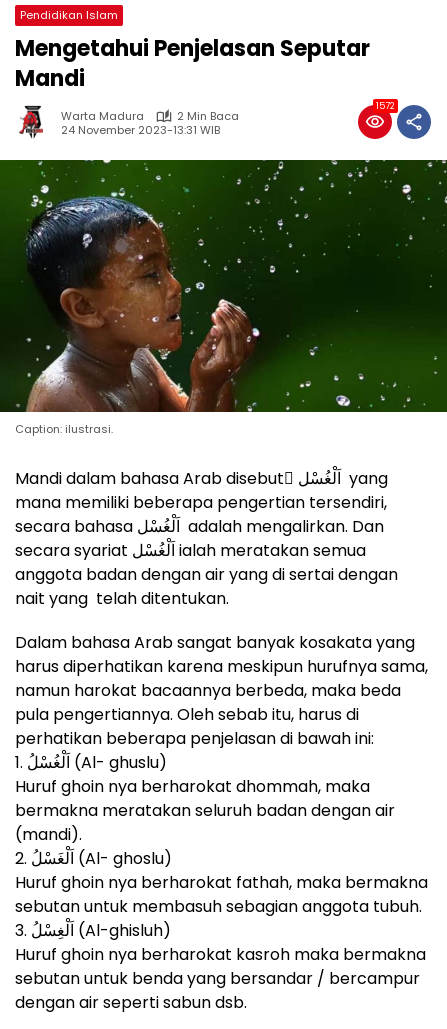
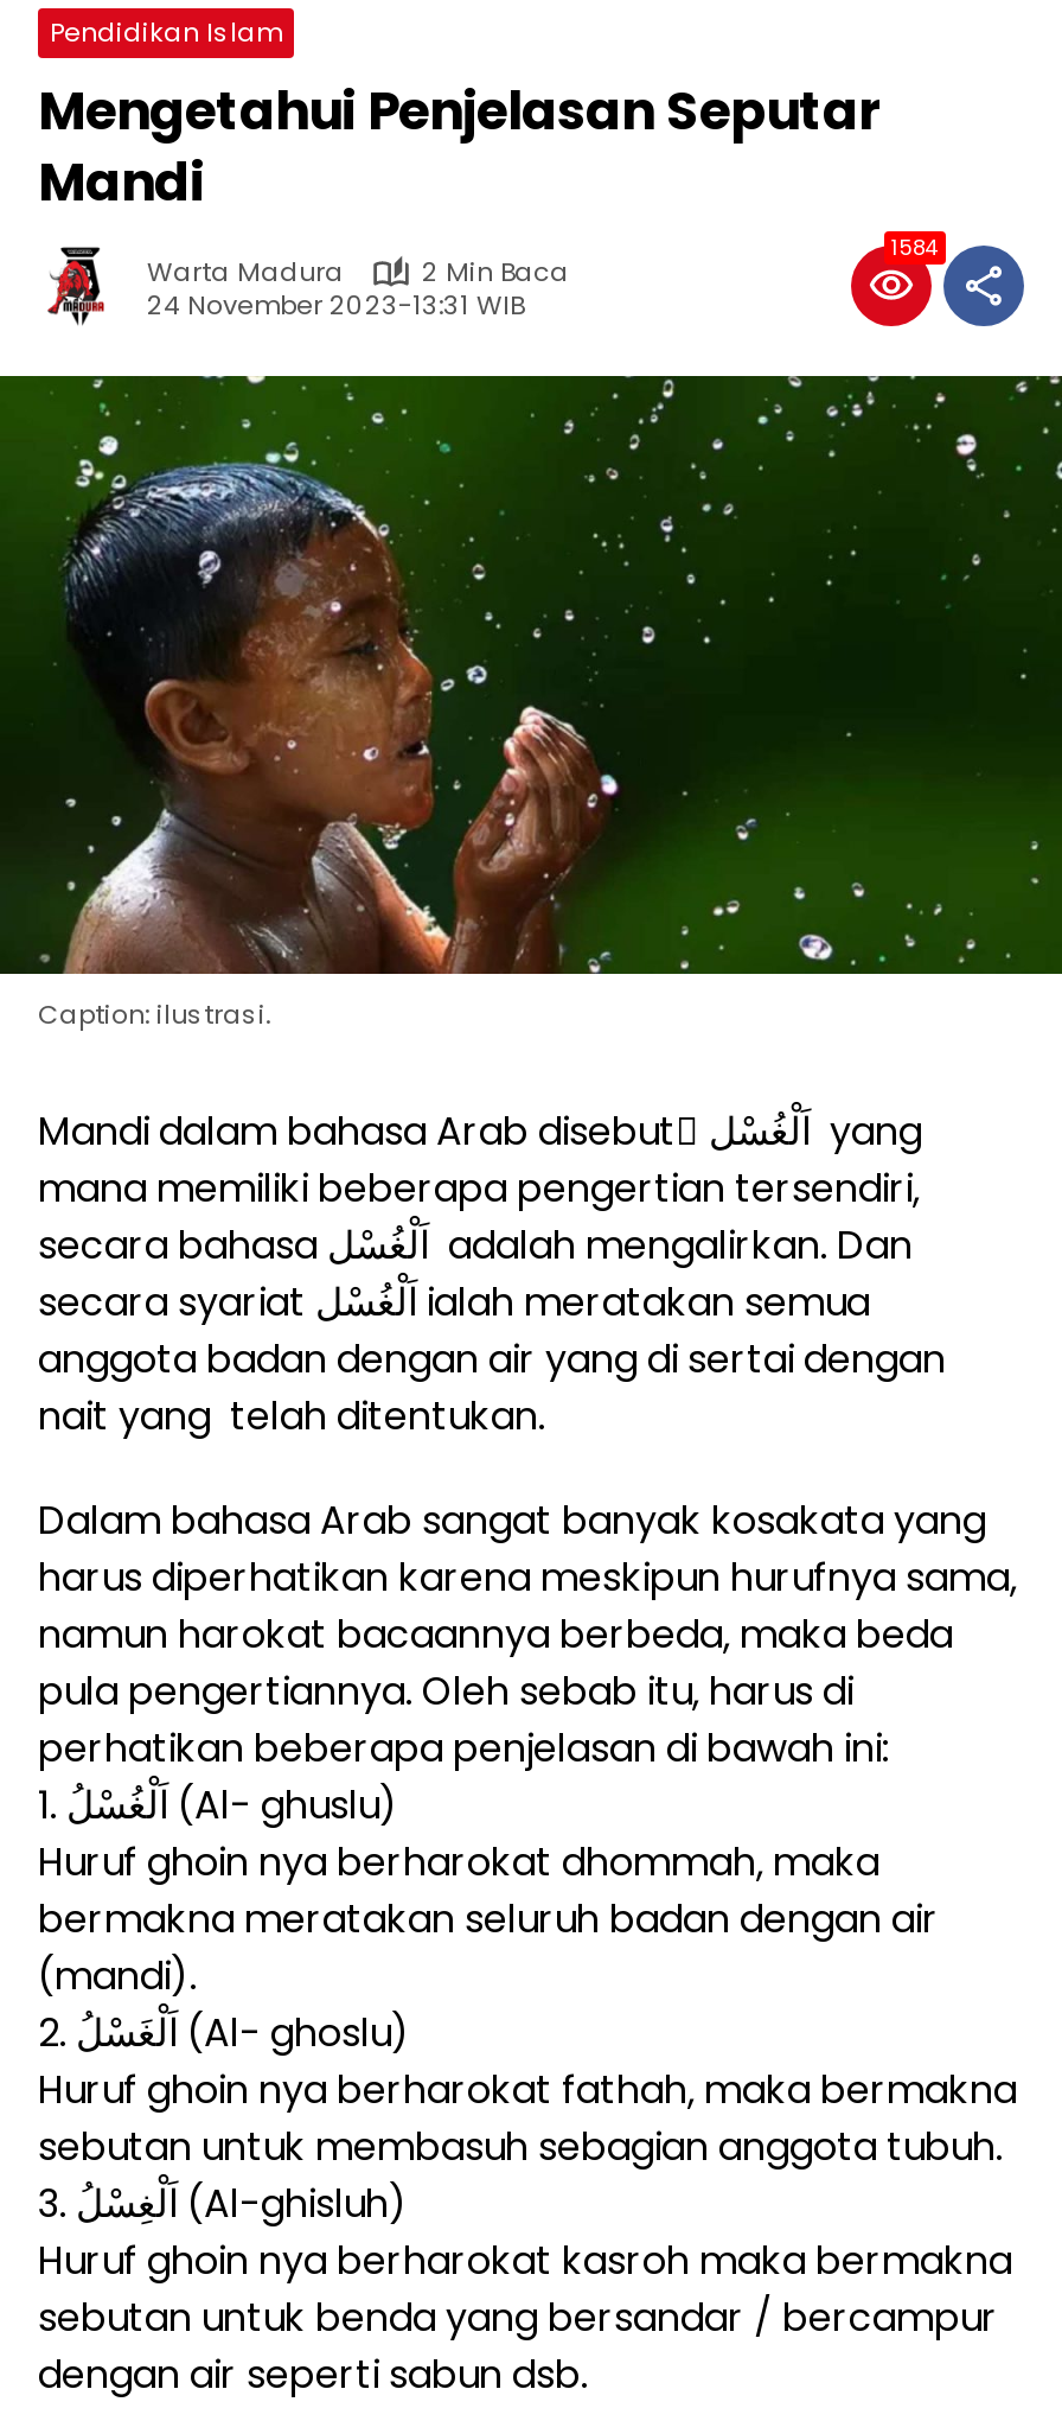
- 1572
+ 1584
